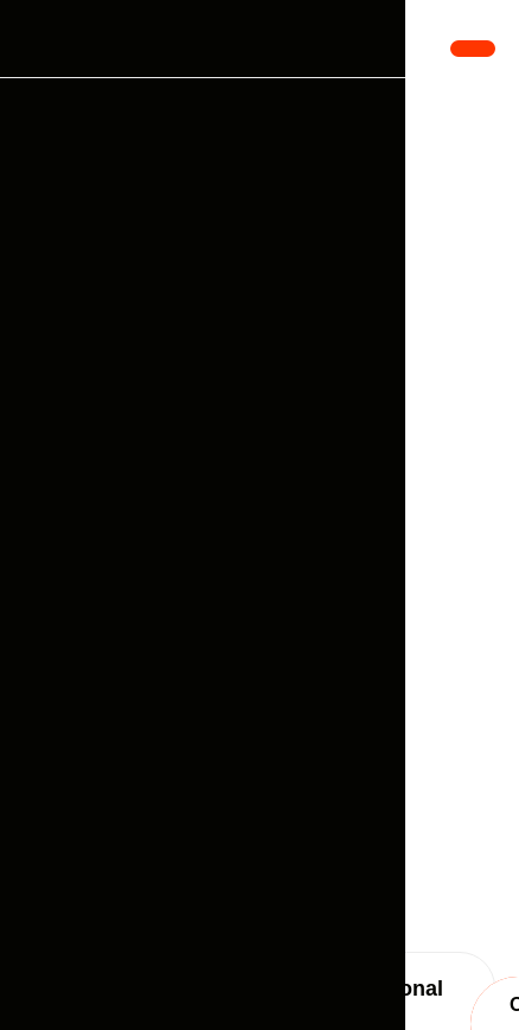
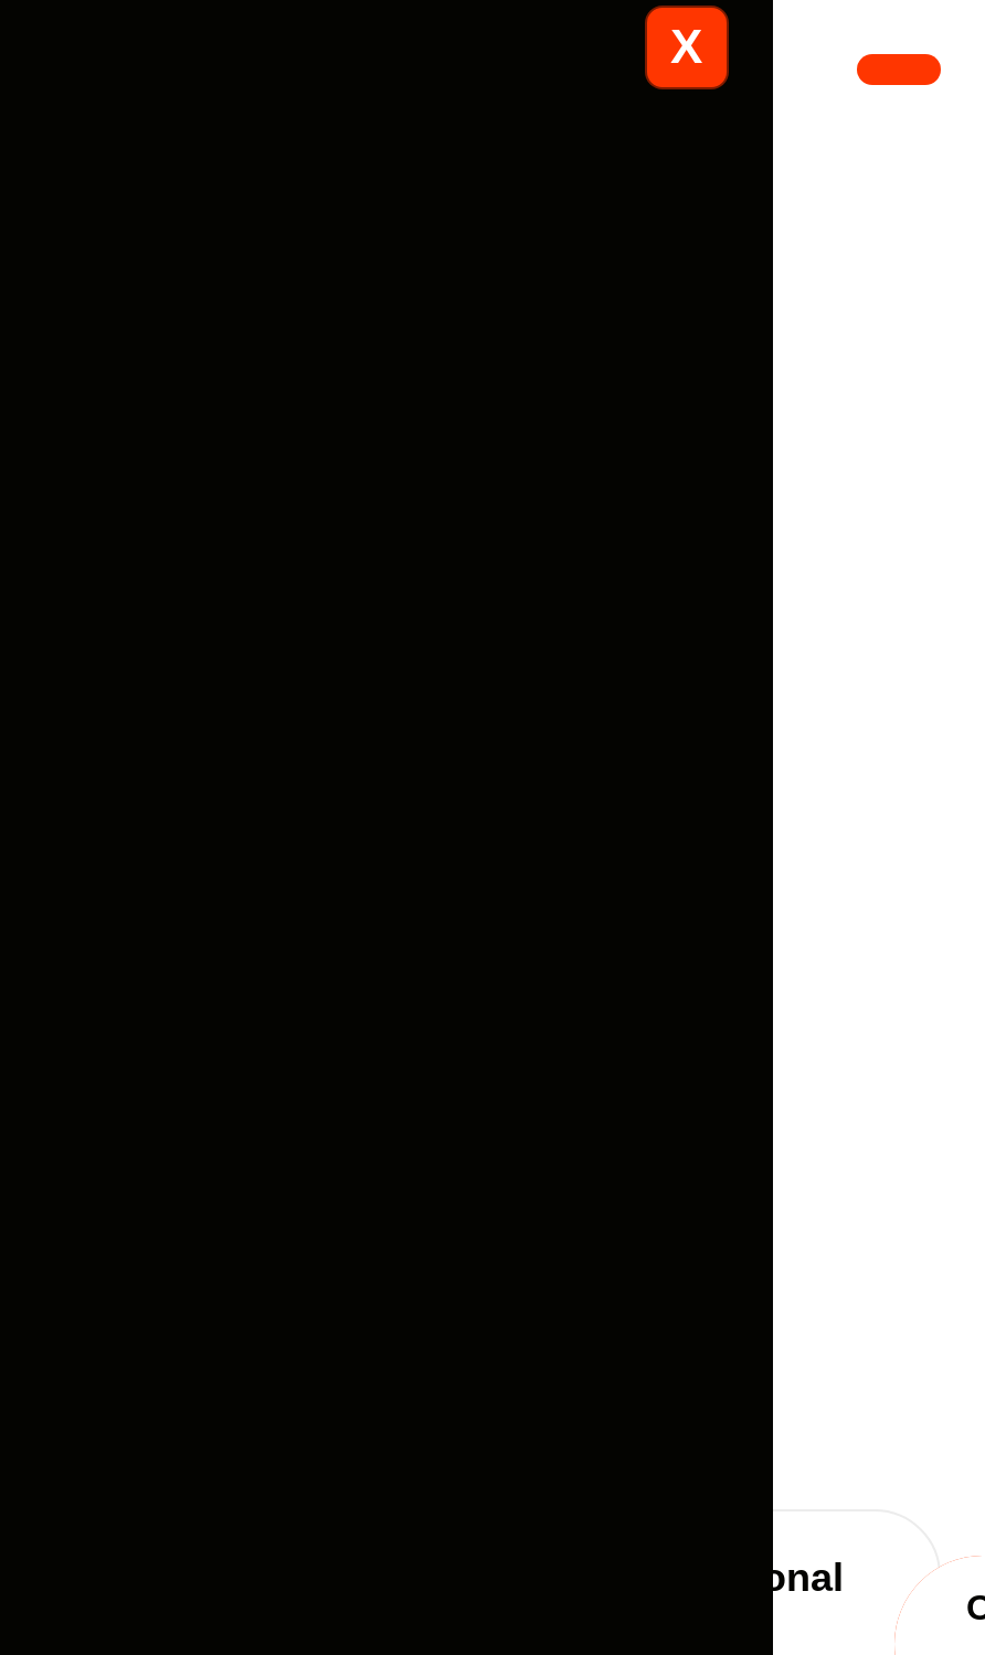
+ X
